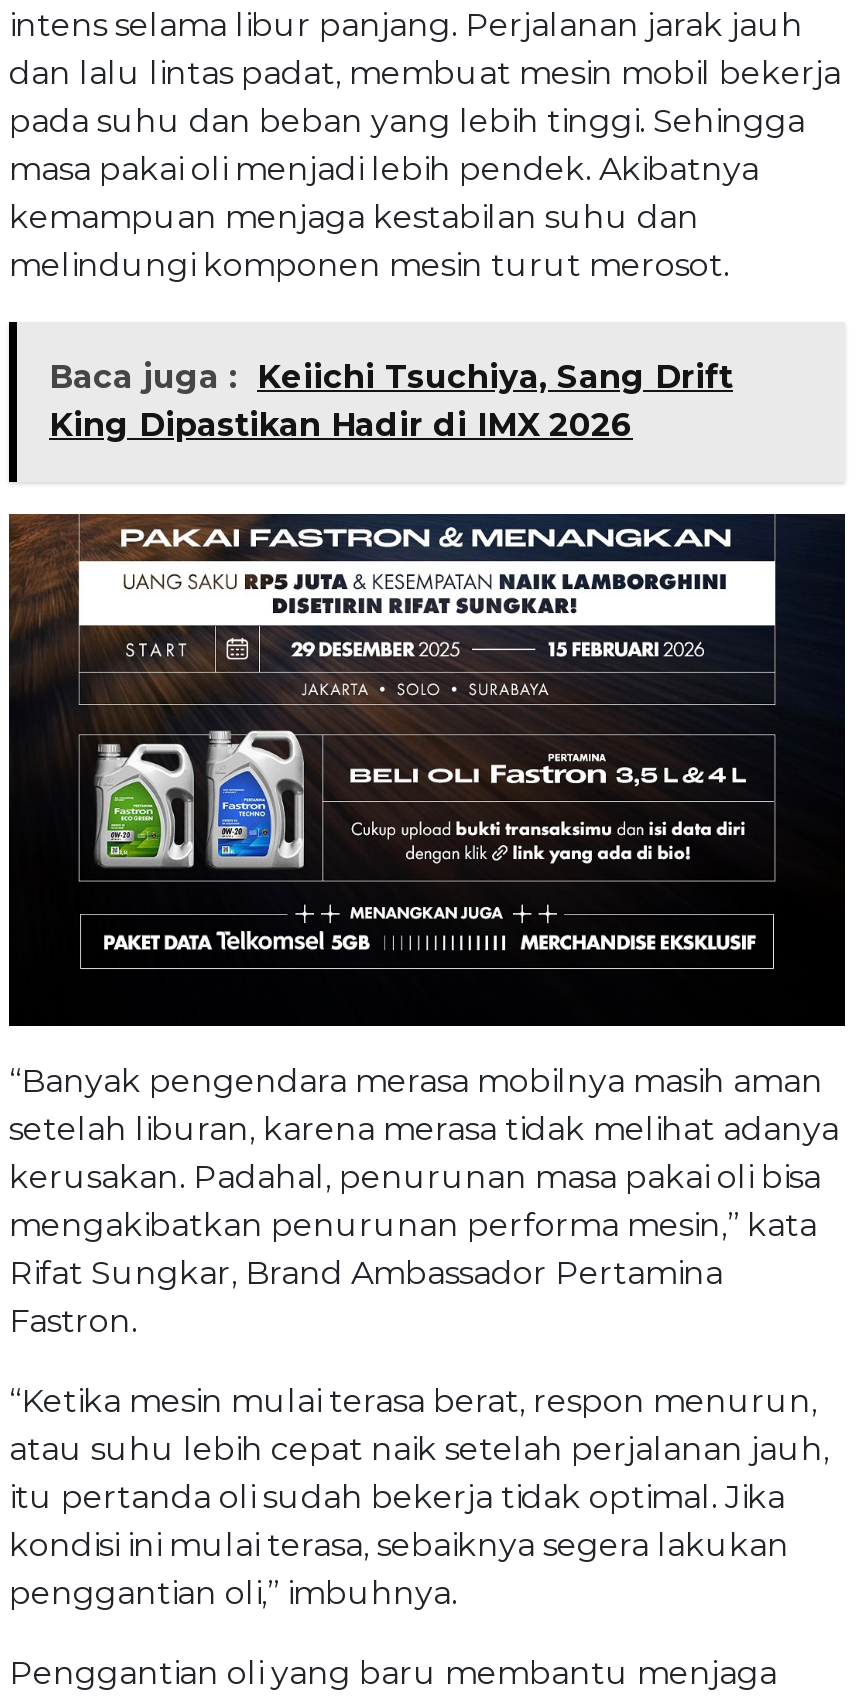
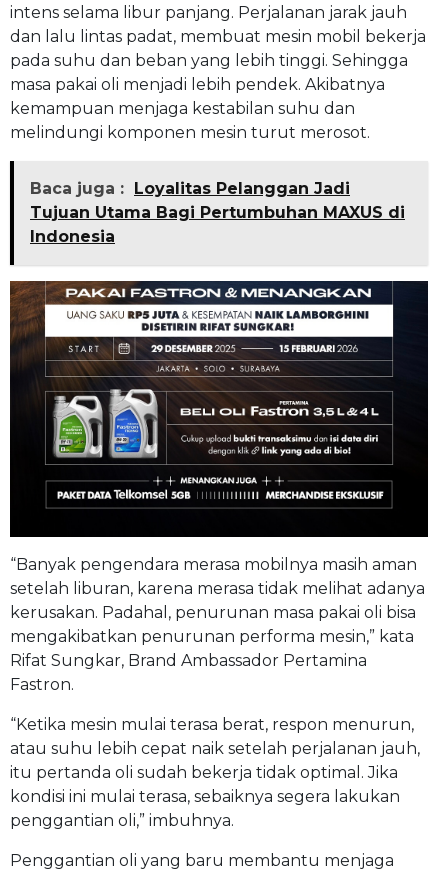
- Baca juga : Keiichi Tsuchiya, Sang Drift
- King Dipastikan Hadir di IMX 2026
+ Baca juga : Loyalitas Pelanggan Jadi
+ Tujuan Utama Bagi Pertumbuhan MAXUS di
+ Indonesia
